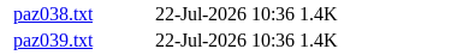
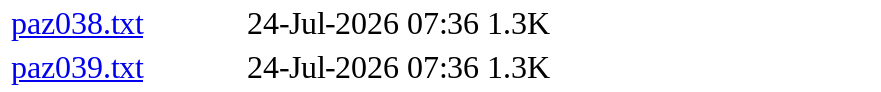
- 22-Jul-2026 10:36 1.4K
+ 24-Jul-2026 07:36 1.3K

- 22-Jul-2026 10:36 1.4K
+ 24-Jul-2026 07:36 1.3K
